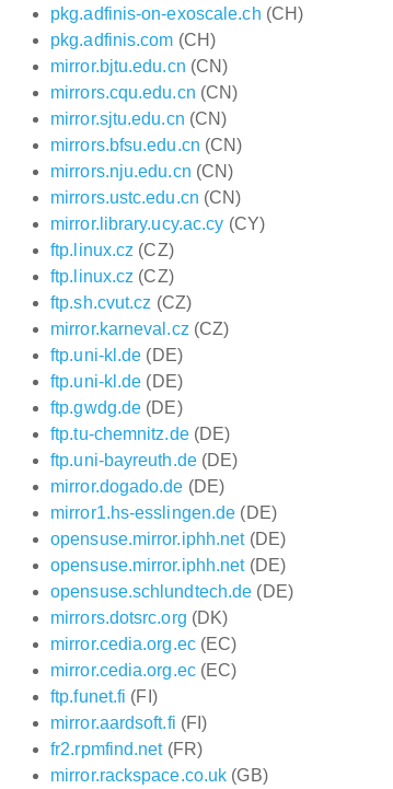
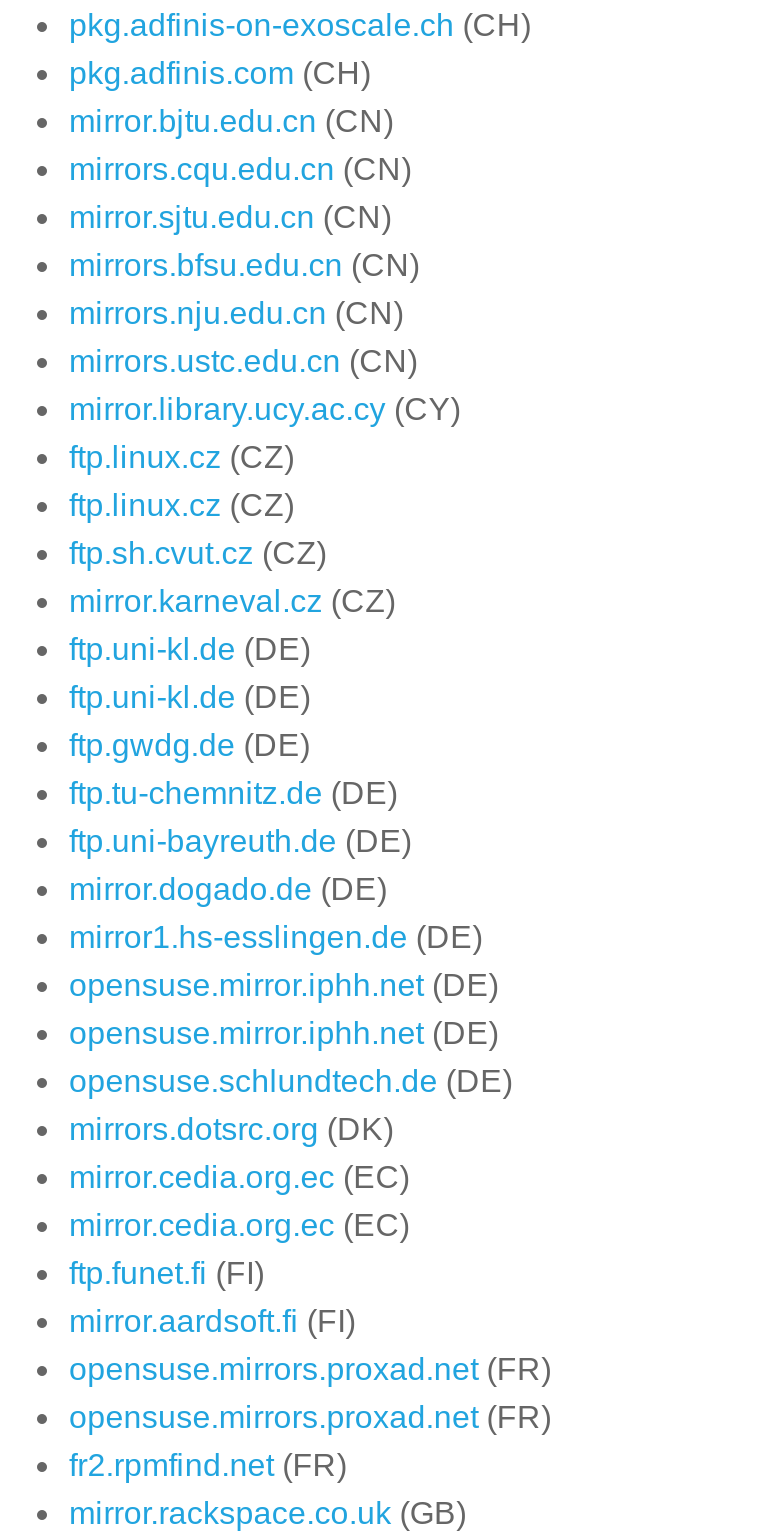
+ opensuse.mirrors.proxad.net (FR)
+ opensuse.mirrors.proxad.net (FR)
